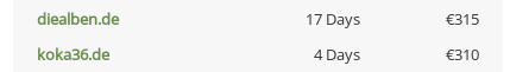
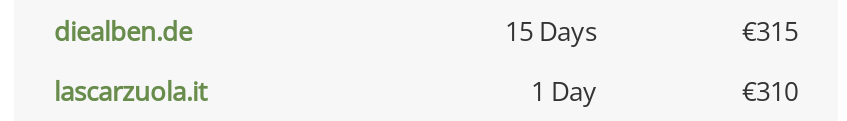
- 17 Days
+ 15 Days

- koka36.de
- 4 Days
+ lascarzuola.it
+ 1 Day
